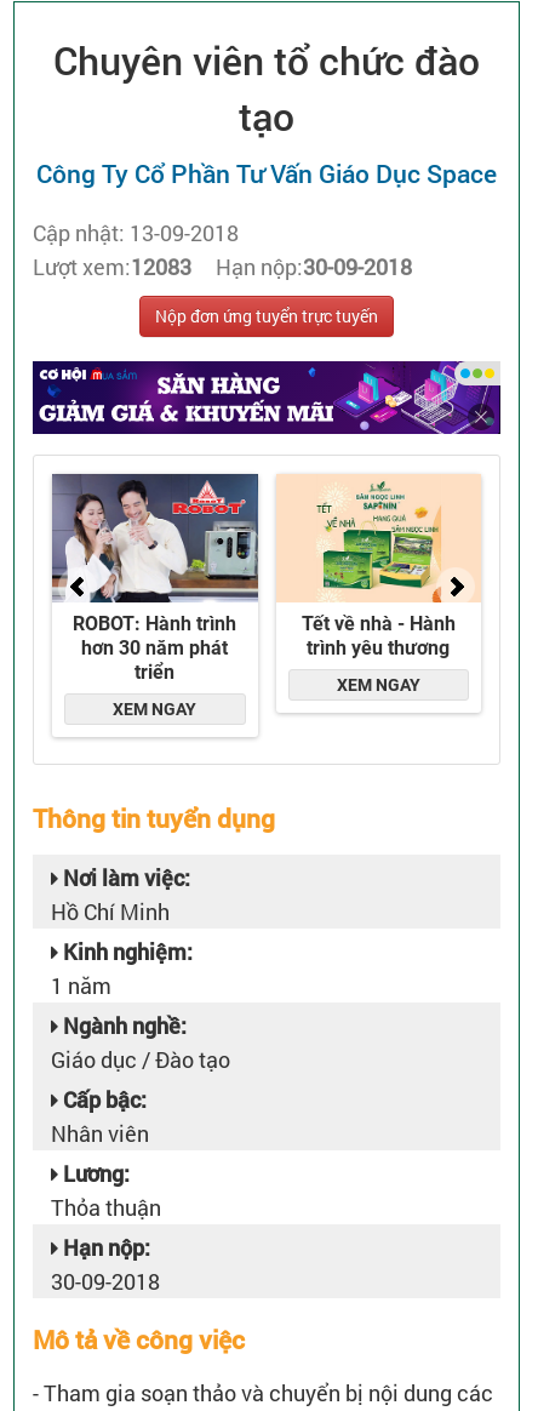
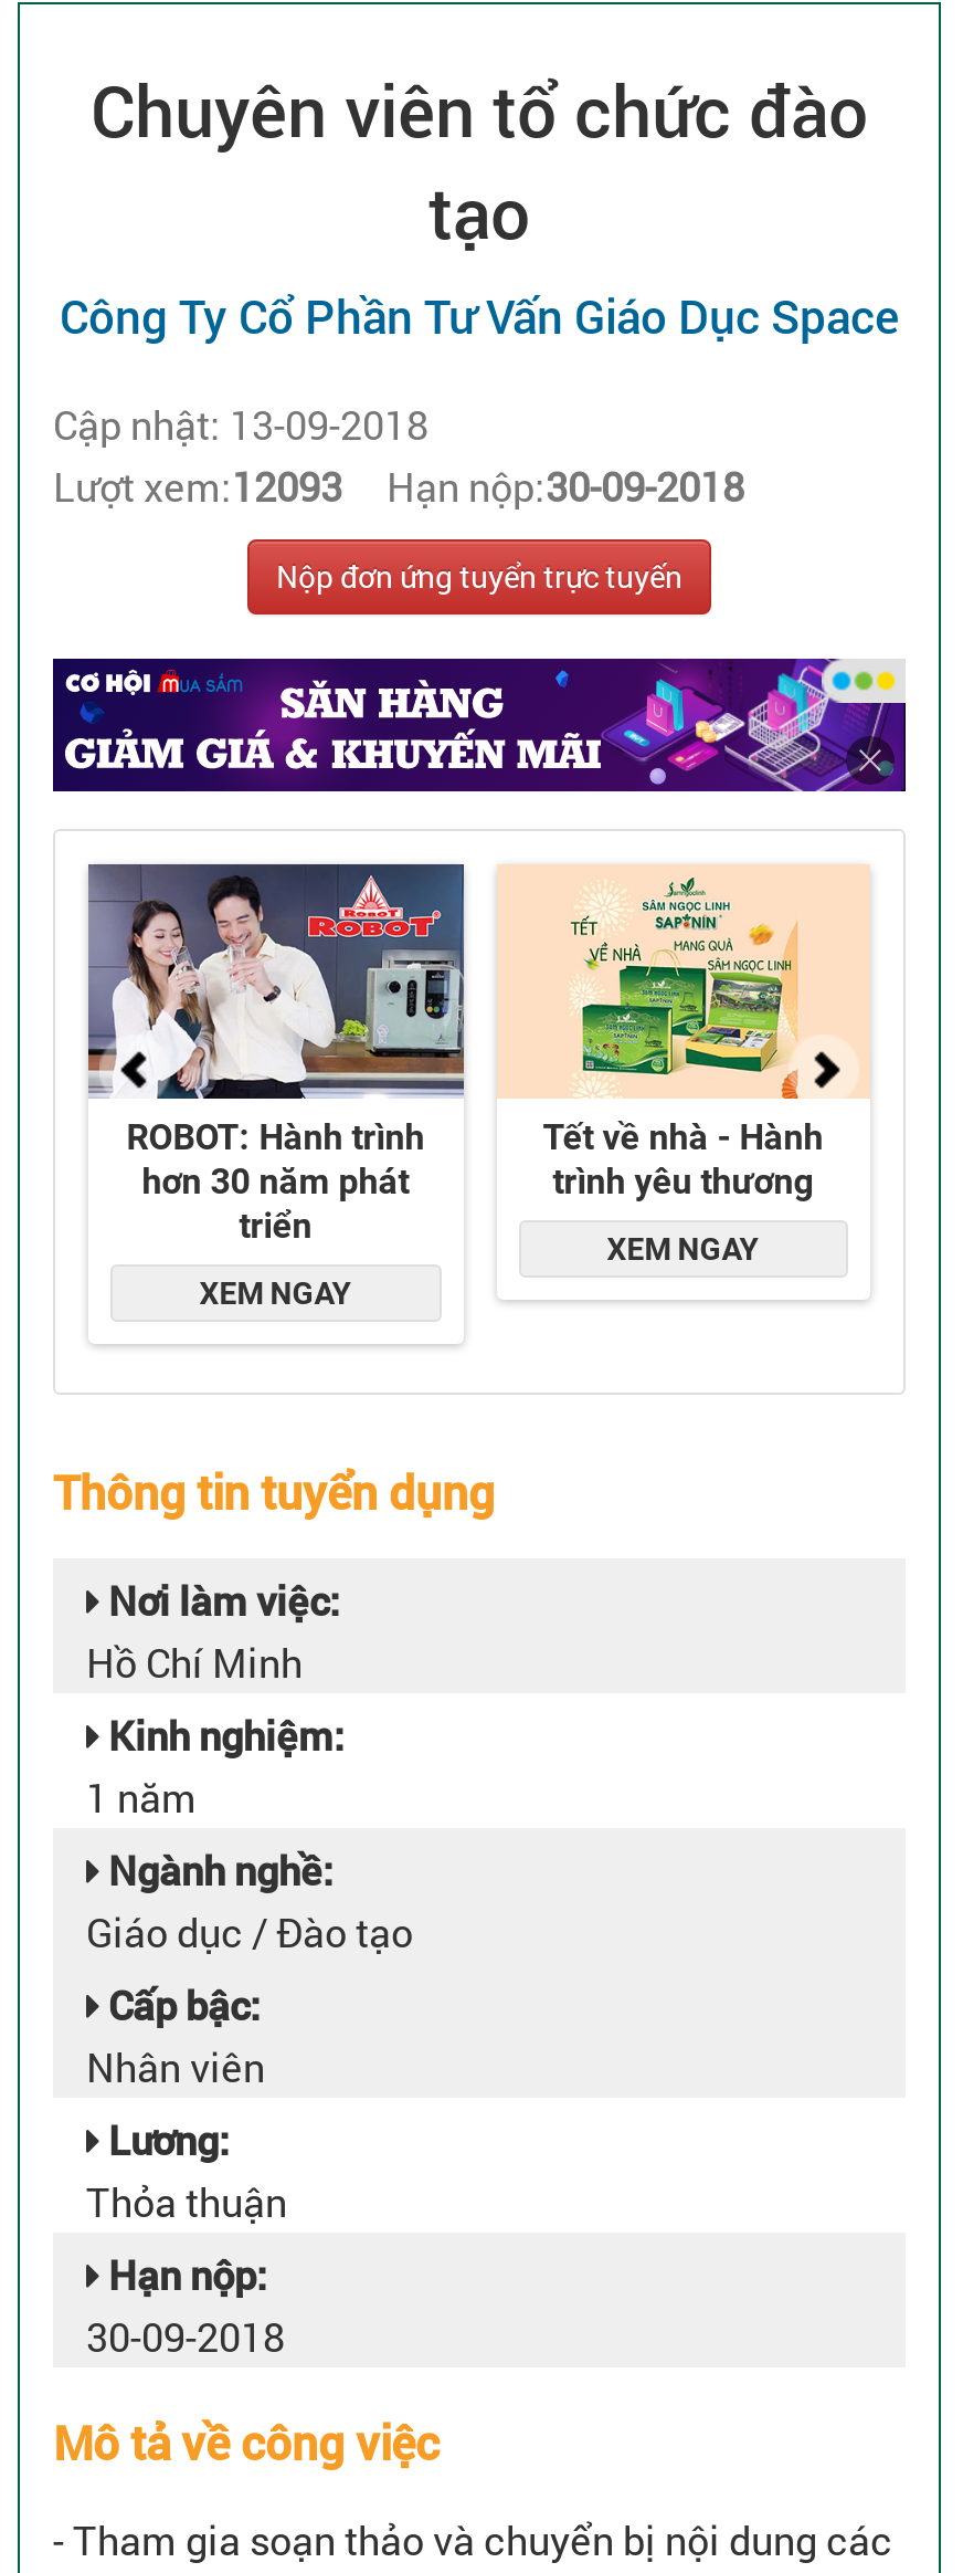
- Lượt xem:12083 Hạn nộp:30-09-2018
+ Lượt xem:12093 Hạn nộp:30-09-2018
